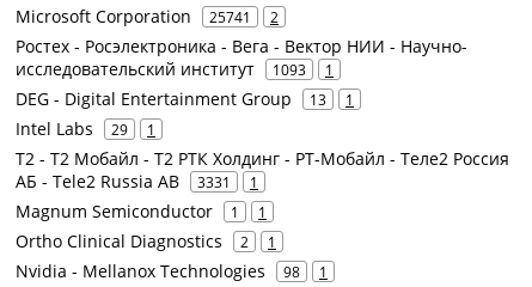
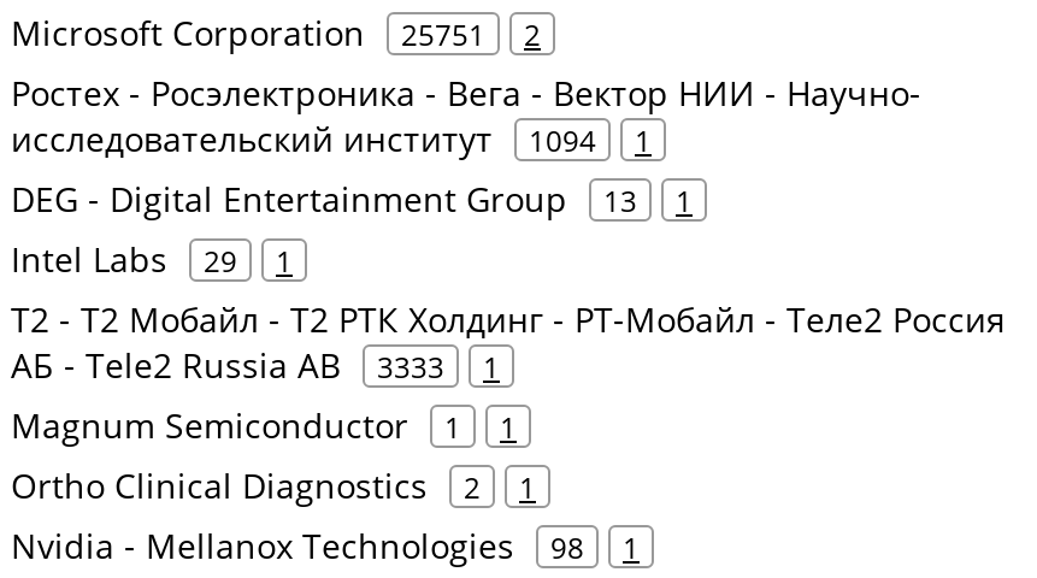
- Microsoft Corporation 25741 2
+ Microsoft Corporation 25751 2

- исследовательский институт 1093 1
+ исследовательский институт 1094 1

- 3331
+ 3333
